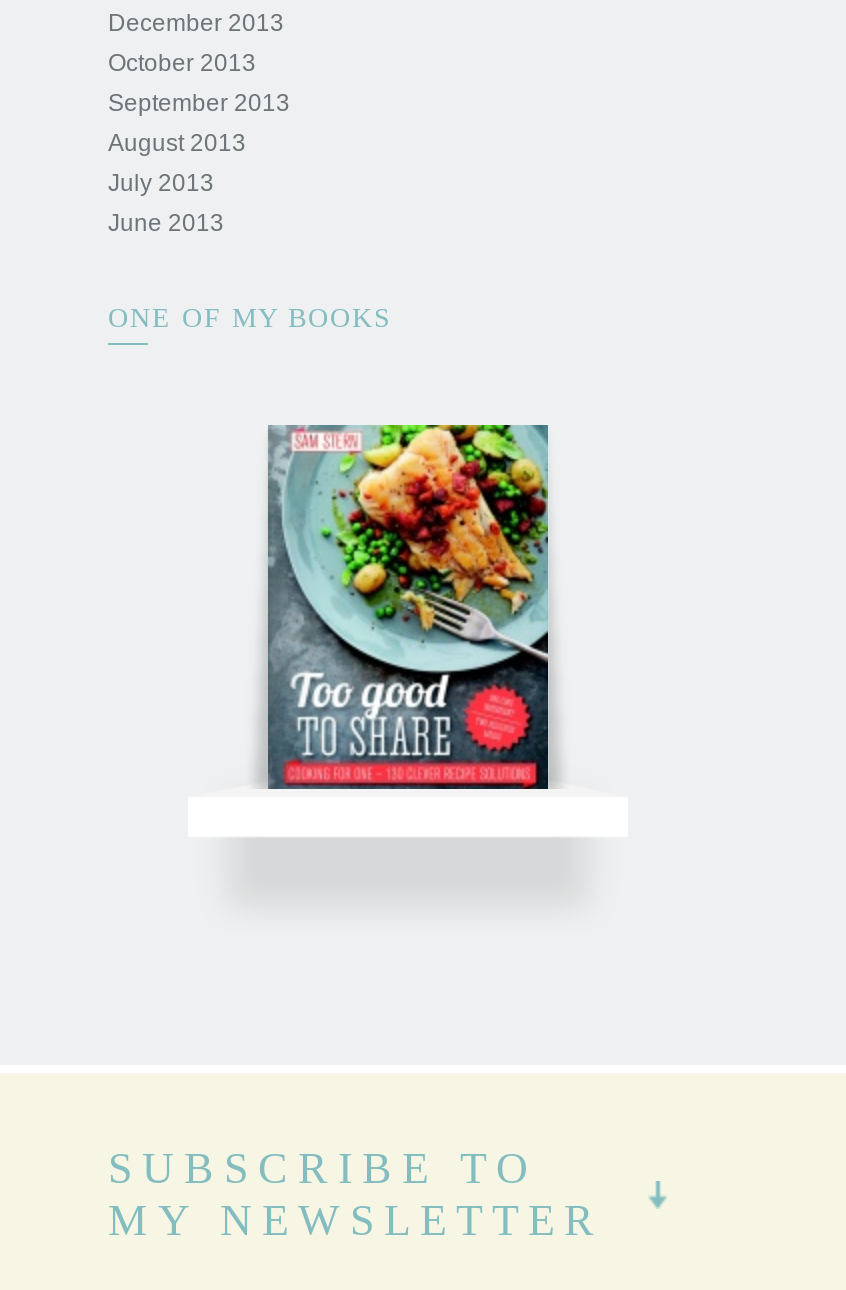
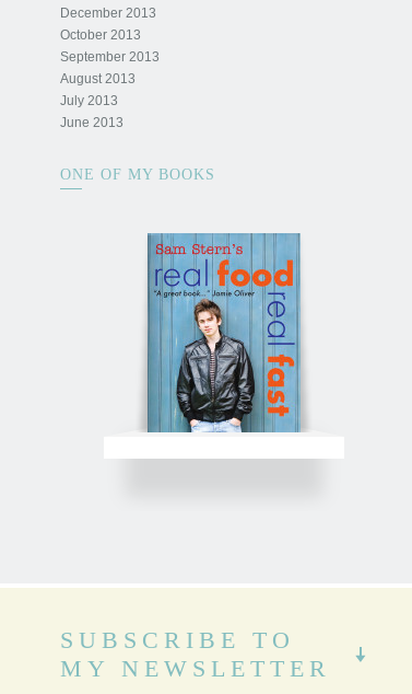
- [image]
+ [image]
